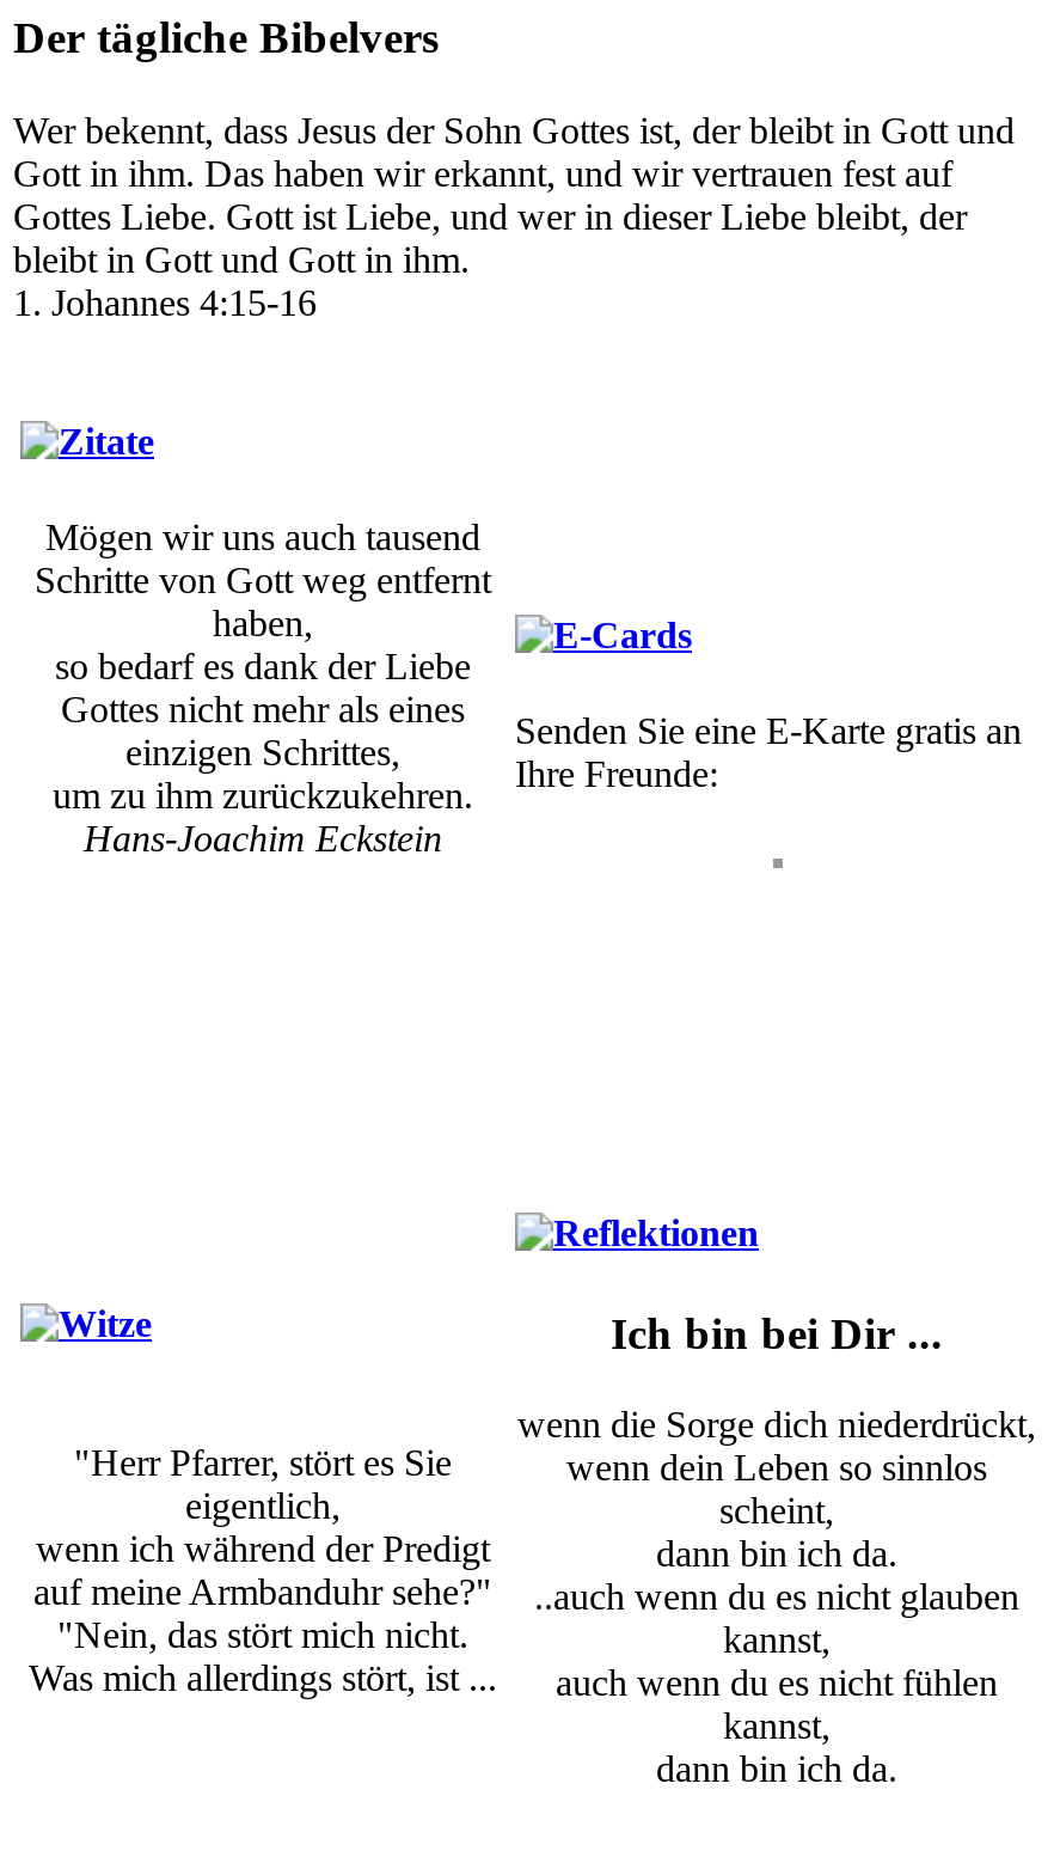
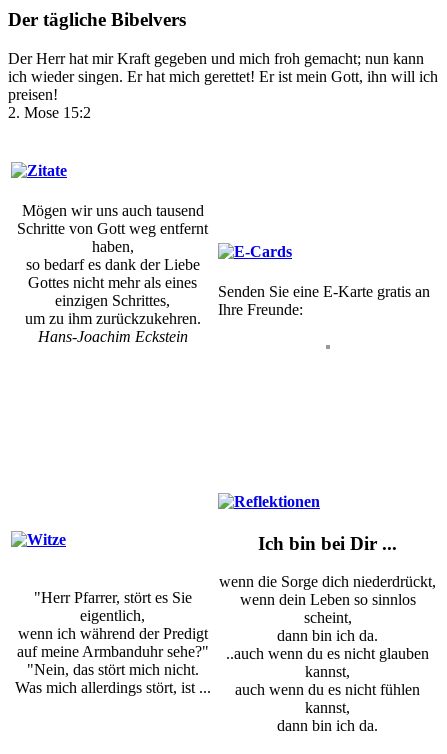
- Wer bekennt, dass Jesus der Sohn Gottes ist, der bleibt in Gott und
- Gott in ihm. Das haben wir erkannt, und wir vertrauen fest auf
- Gottes Liebe. Gott ist Liebe, und wer in dieser Liebe bleibt, der
- bleibt in Gott und Gott in ihm.
- 1. Johannes 4:15-16
+ Der Herr hat mir Kraft gegeben und mich froh gemacht; nun kann
+ ich wieder singen. Er hat mich gerettet! Er ist mein Gott, ihn will ich
+ preisen!
+ 2. Mose 15:2
